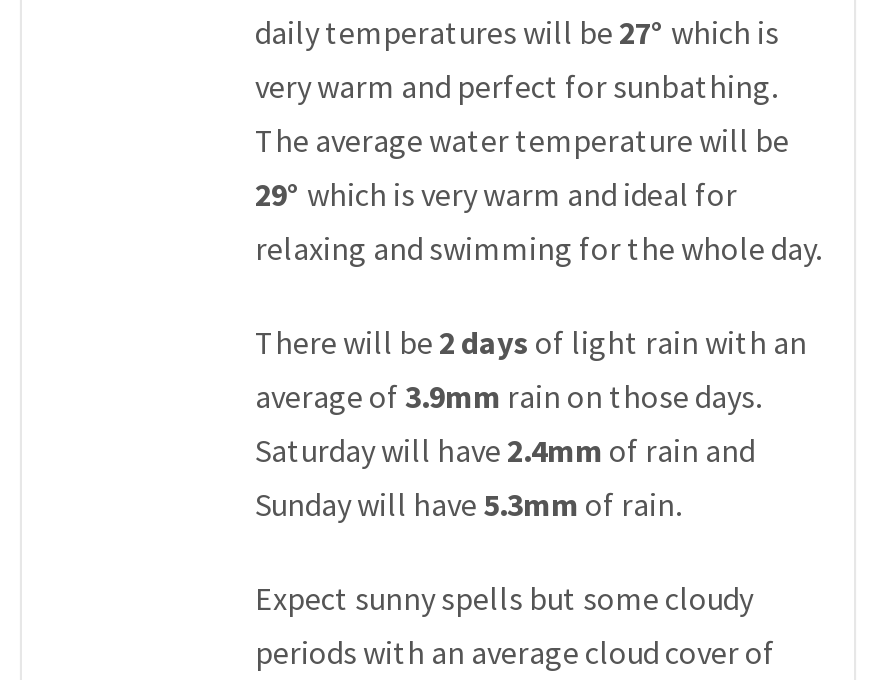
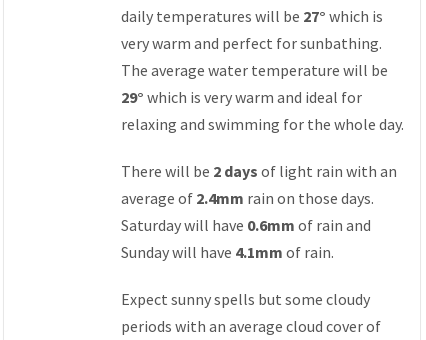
- average of 3.9mm rain on those days.
+ average of 2.4mm rain on those days.

- Saturday will have 2.4mm of rain and
+ Saturday will have 0.6mm of rain and

- Sunday will have 5.3mm of rain.
+ Sunday will have 4.1mm of rain.
